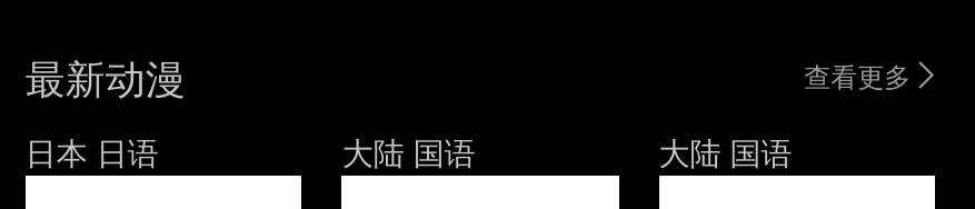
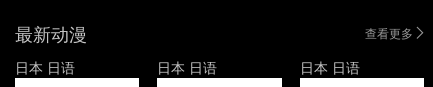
- 大陆 国语
+ 日本 日语

- 大陆 国语
+ 日本 日语
